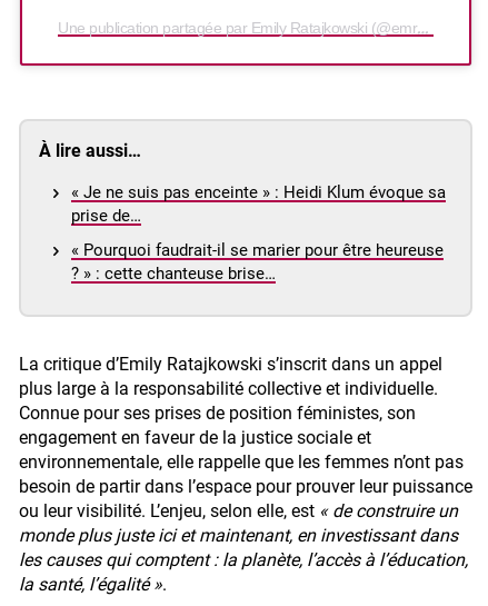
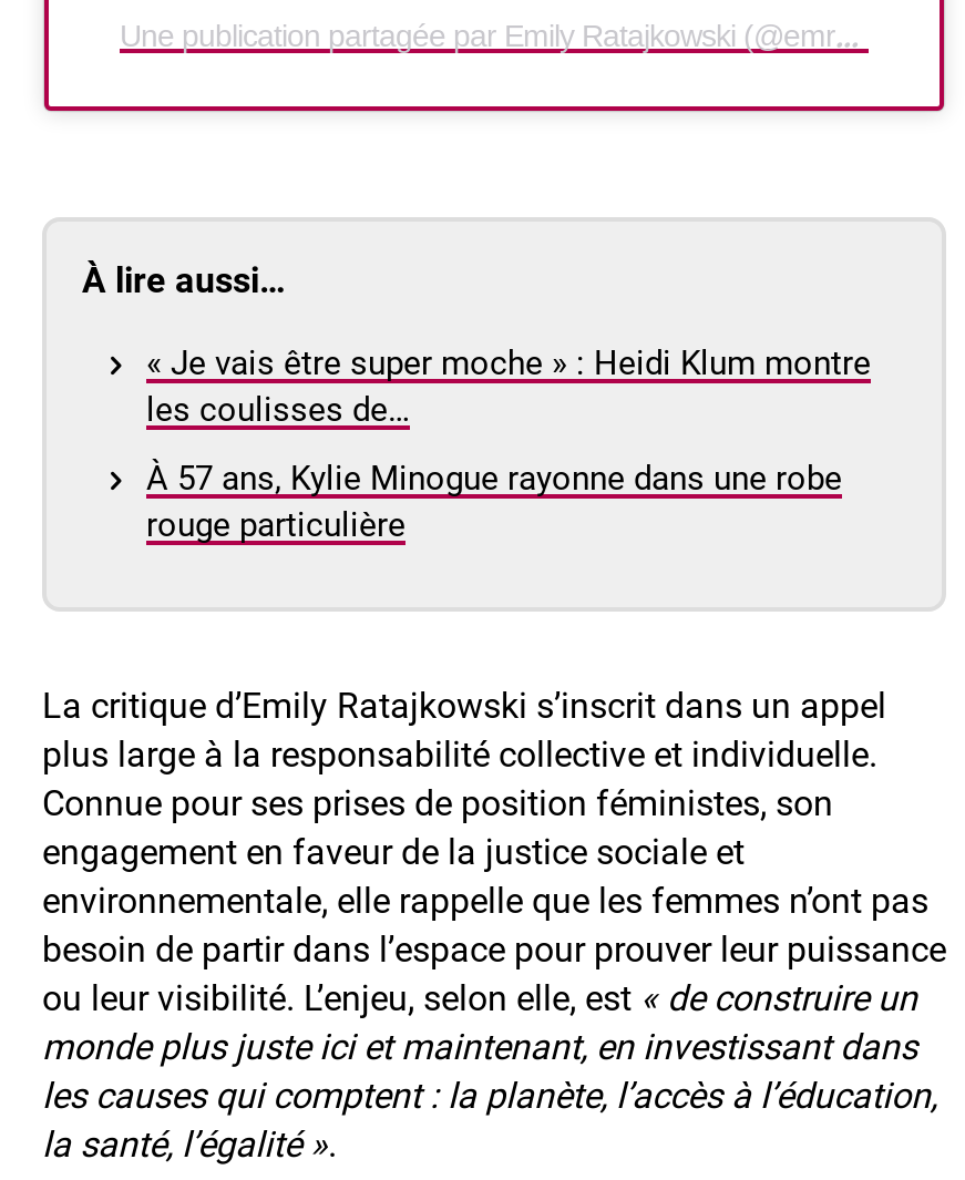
- « Je ne suis pas enceinte » : Heidi Klum évoque sa
- prise de…
+ « Je vais être super moche » : Heidi Klum montre
+ les coulisses de…

- « Pourquoi faudrait-il se marier pour être heureuse
- ? » : cette chanteuse brise…
+ À 57 ans, Kylie Minogue rayonne dans une robe
+ rouge particulière
